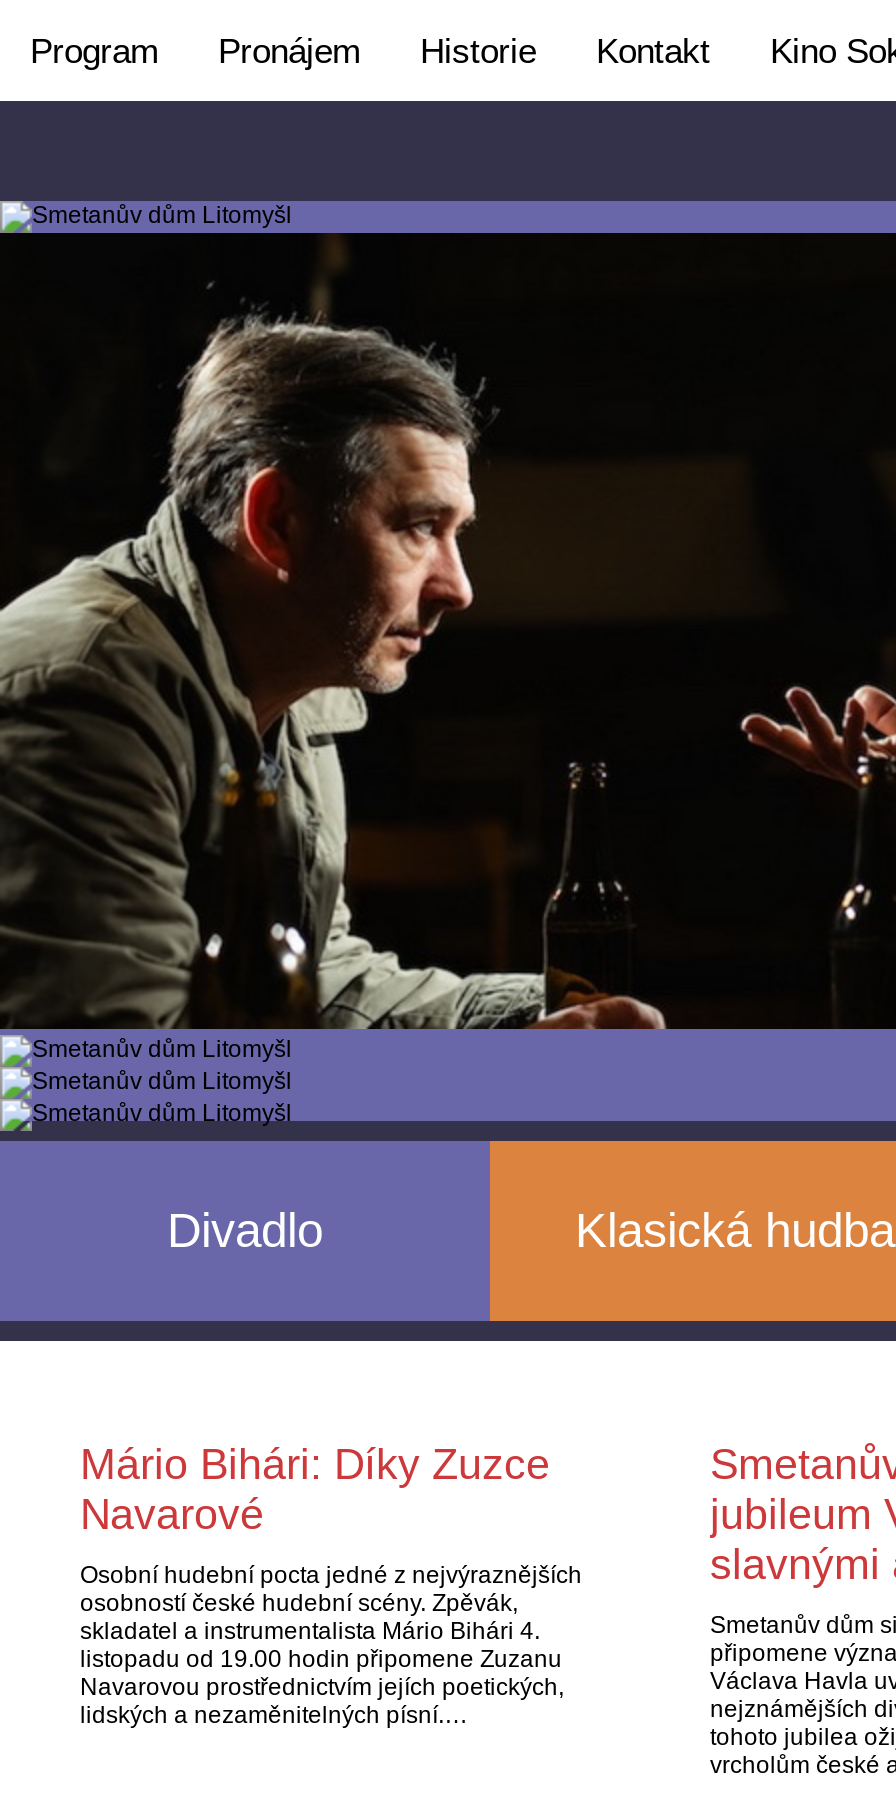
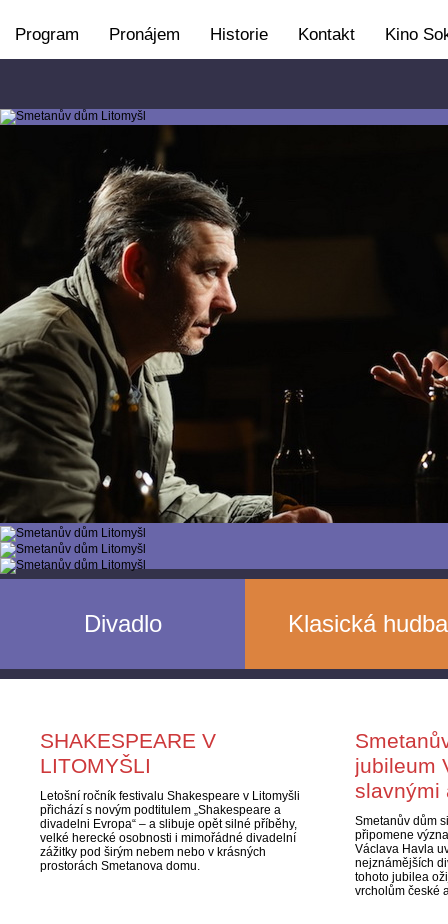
- Mário Bihári: Díky Zuzce
- Navarové
+ SHAKESPEARE V
+ LITOMYŠLI

- Osobní hudební pocta jedné z nejvýraznějších
- osobností české hudební scény. Zpěvák,
- skladatel a instrumentalista Mário Bihári 4.
- listopadu od 19.00 hodin připomene Zuzanu
- Navarovou prostřednictvím jejích poetických,
- lidských a nezaměnitelných písní.…
+ Letošní ročník festivalu Shakespeare v Litomyšli
+ přichází s novým podtitulem „Shakespeare a
+ divadelni Evropa“ – a slibuje opět silné příběhy,
+ velké herecké osobnosti i mimořádné divadelní
+ zážitky pod širým nebem nebo v krásných
+ prostorách Smetanova domu.
